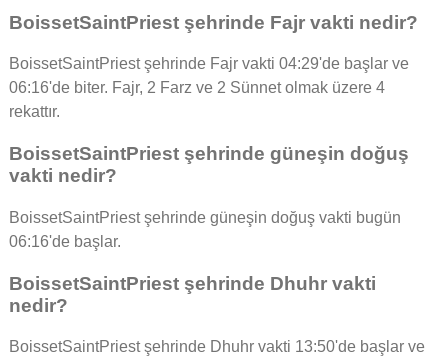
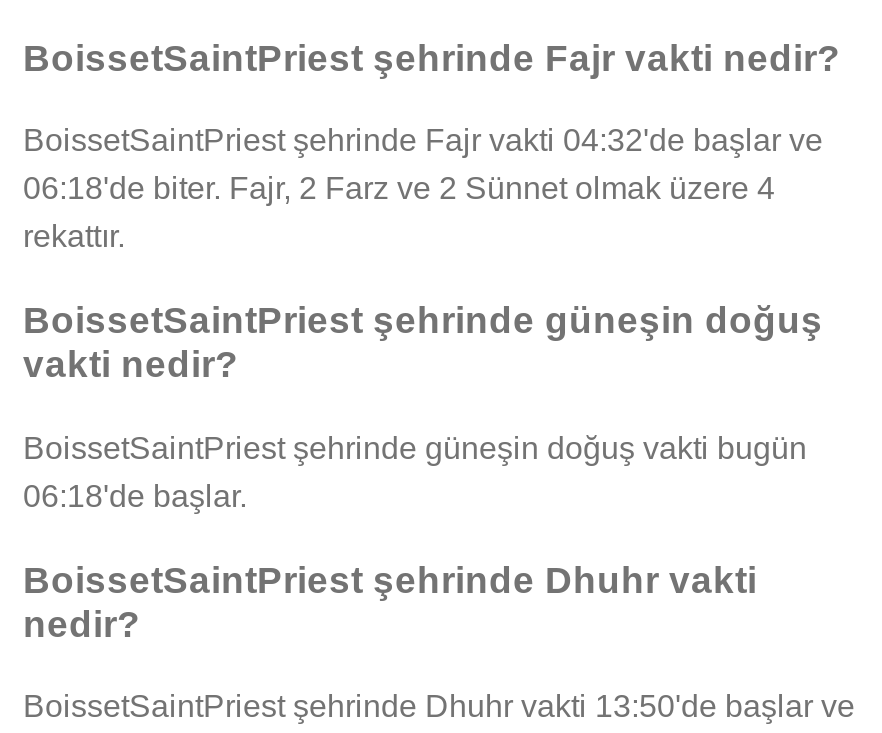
- BoissetSaintPriest şehrinde Fajr vakti 04:29'de başlar ve
+ BoissetSaintPriest şehrinde Fajr vakti 04:32'de başlar ve

- 06:16'de biter. Fajr, 2 Farz ve 2 Sünnet olmak üzere 4
+ 06:18'de biter. Fajr, 2 Farz ve 2 Sünnet olmak üzere 4

- 06:16'de başlar.
+ 06:18'de başlar.
